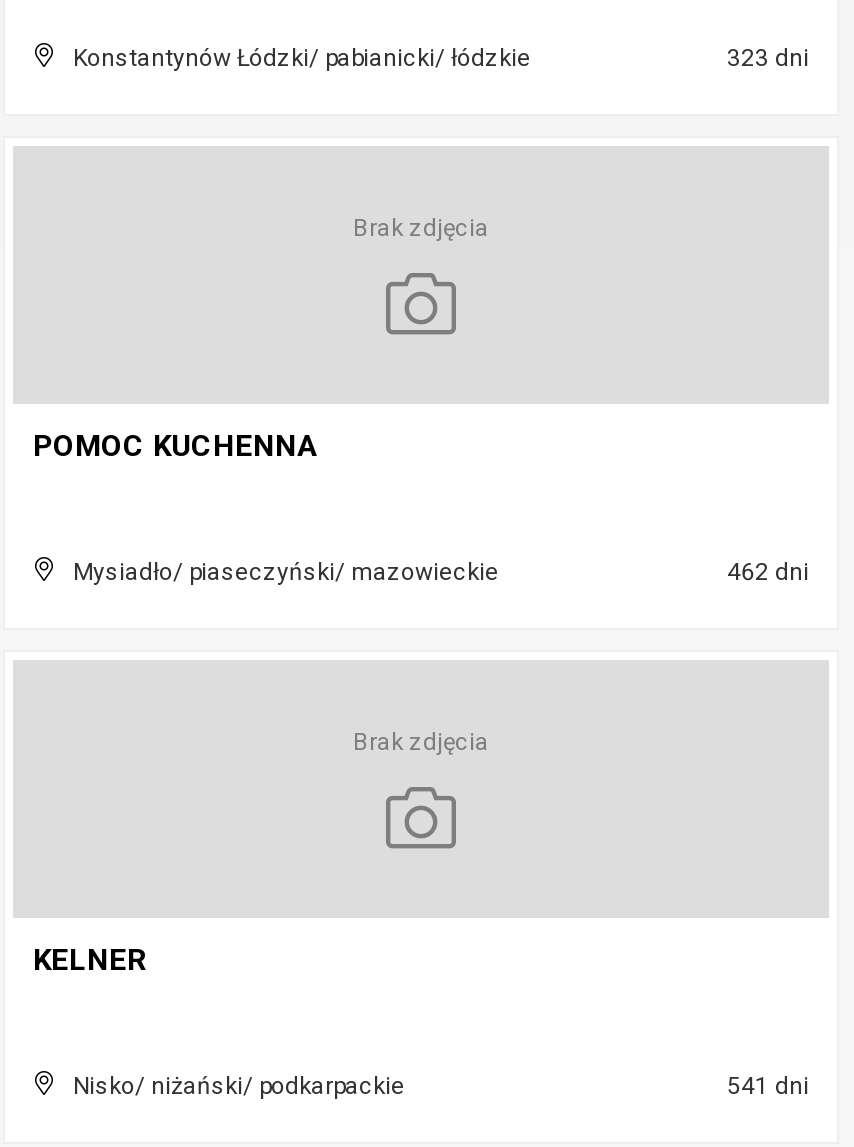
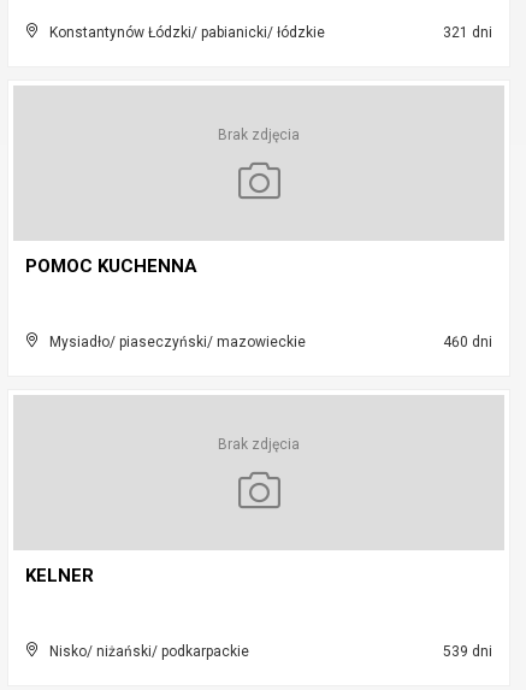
- 323 dni
+ 321 dni

- 462 dni
+ 460 dni

- 541 dni
+ 539 dni
